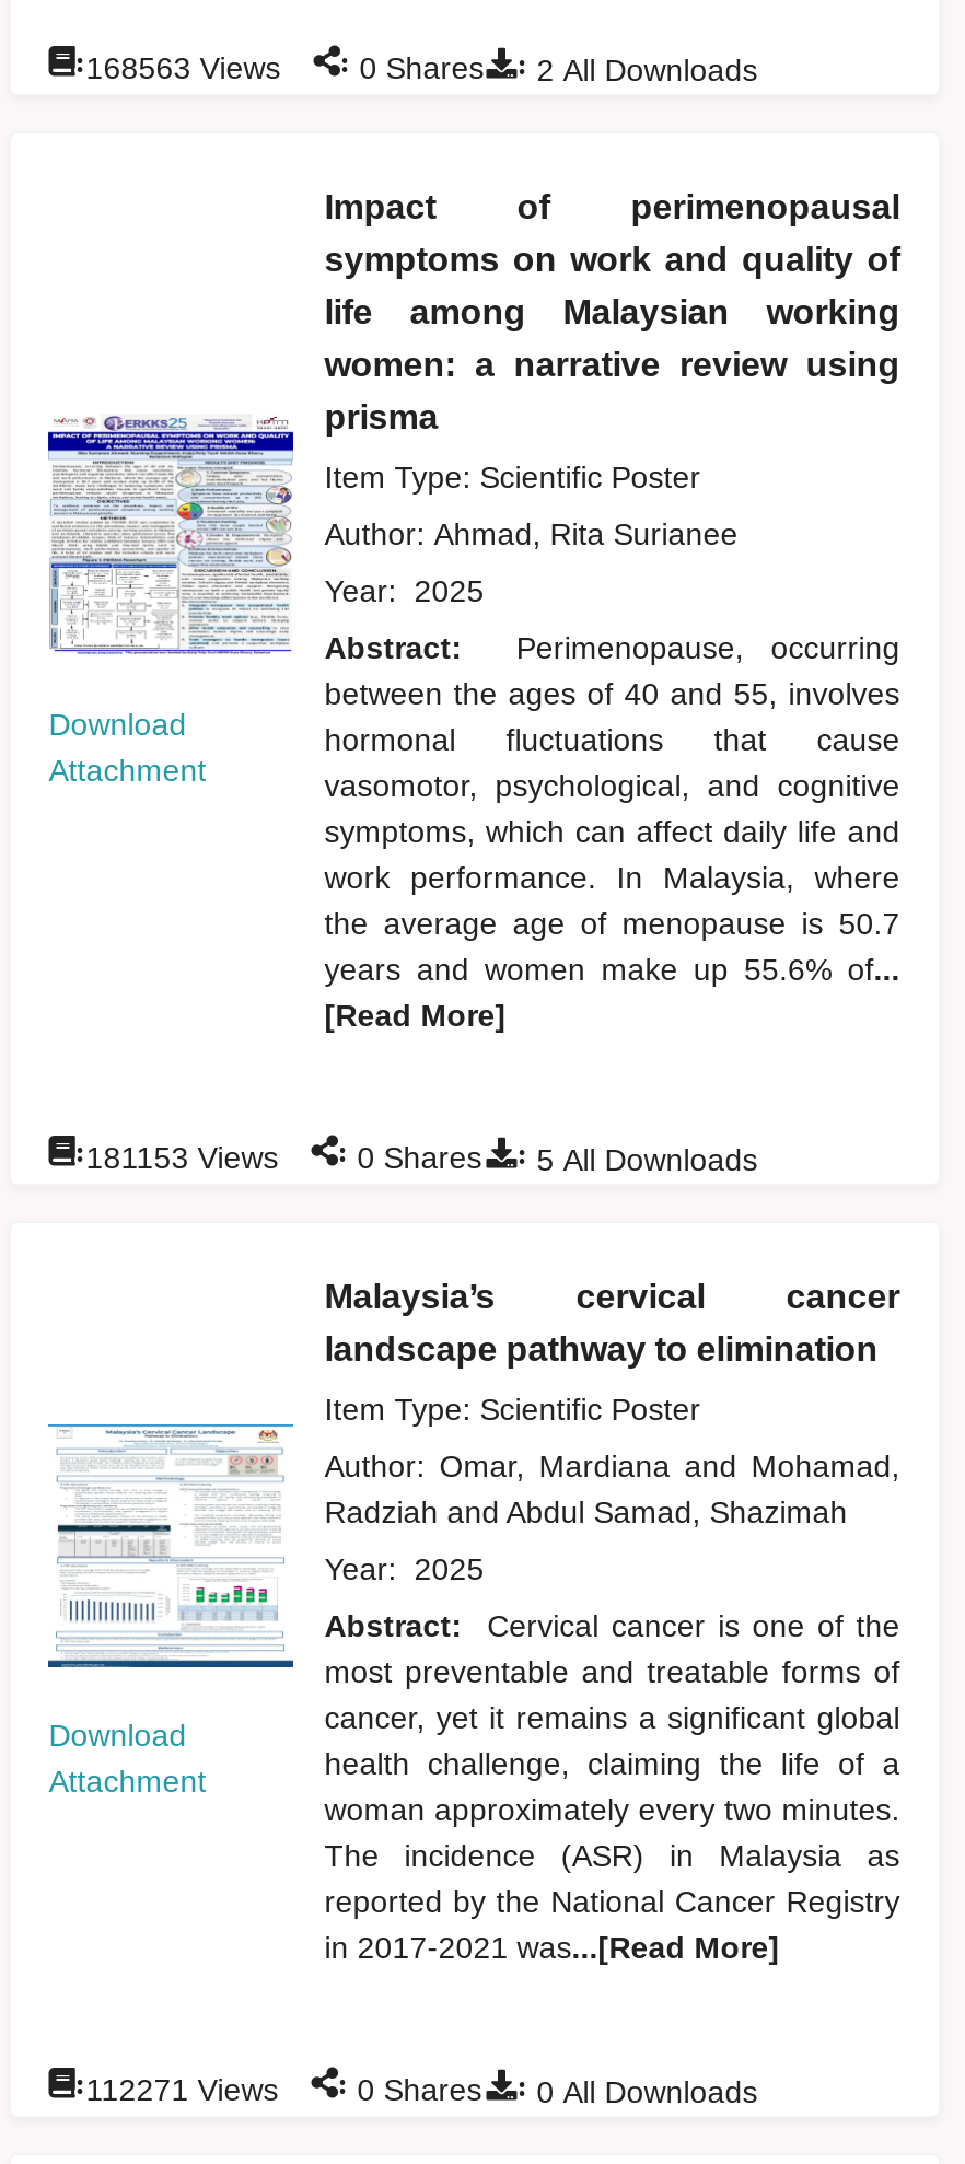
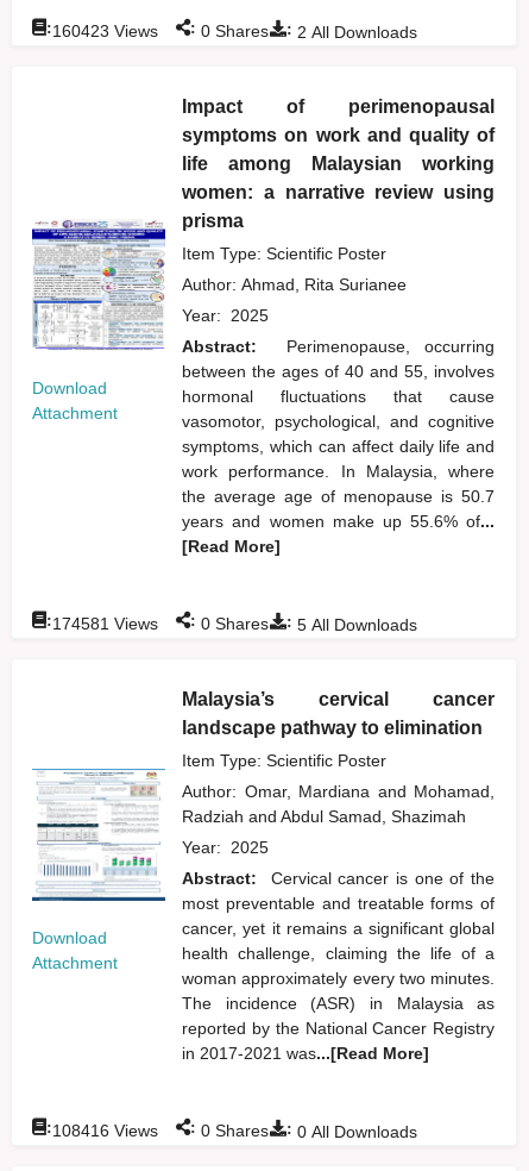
- :168563 Views : 0 Shares : 2 All Downloads
+ :160423 Views : 0 Shares : 2 All Downloads

- :181153 Views : 0 Shares : 5 All Downloads
+ :174581 Views : 0 Shares : 5 All Downloads

- :112271 Views : 0 Shares : 0 All Downloads
+ :108416 Views : 0 Shares : 0 All Downloads
